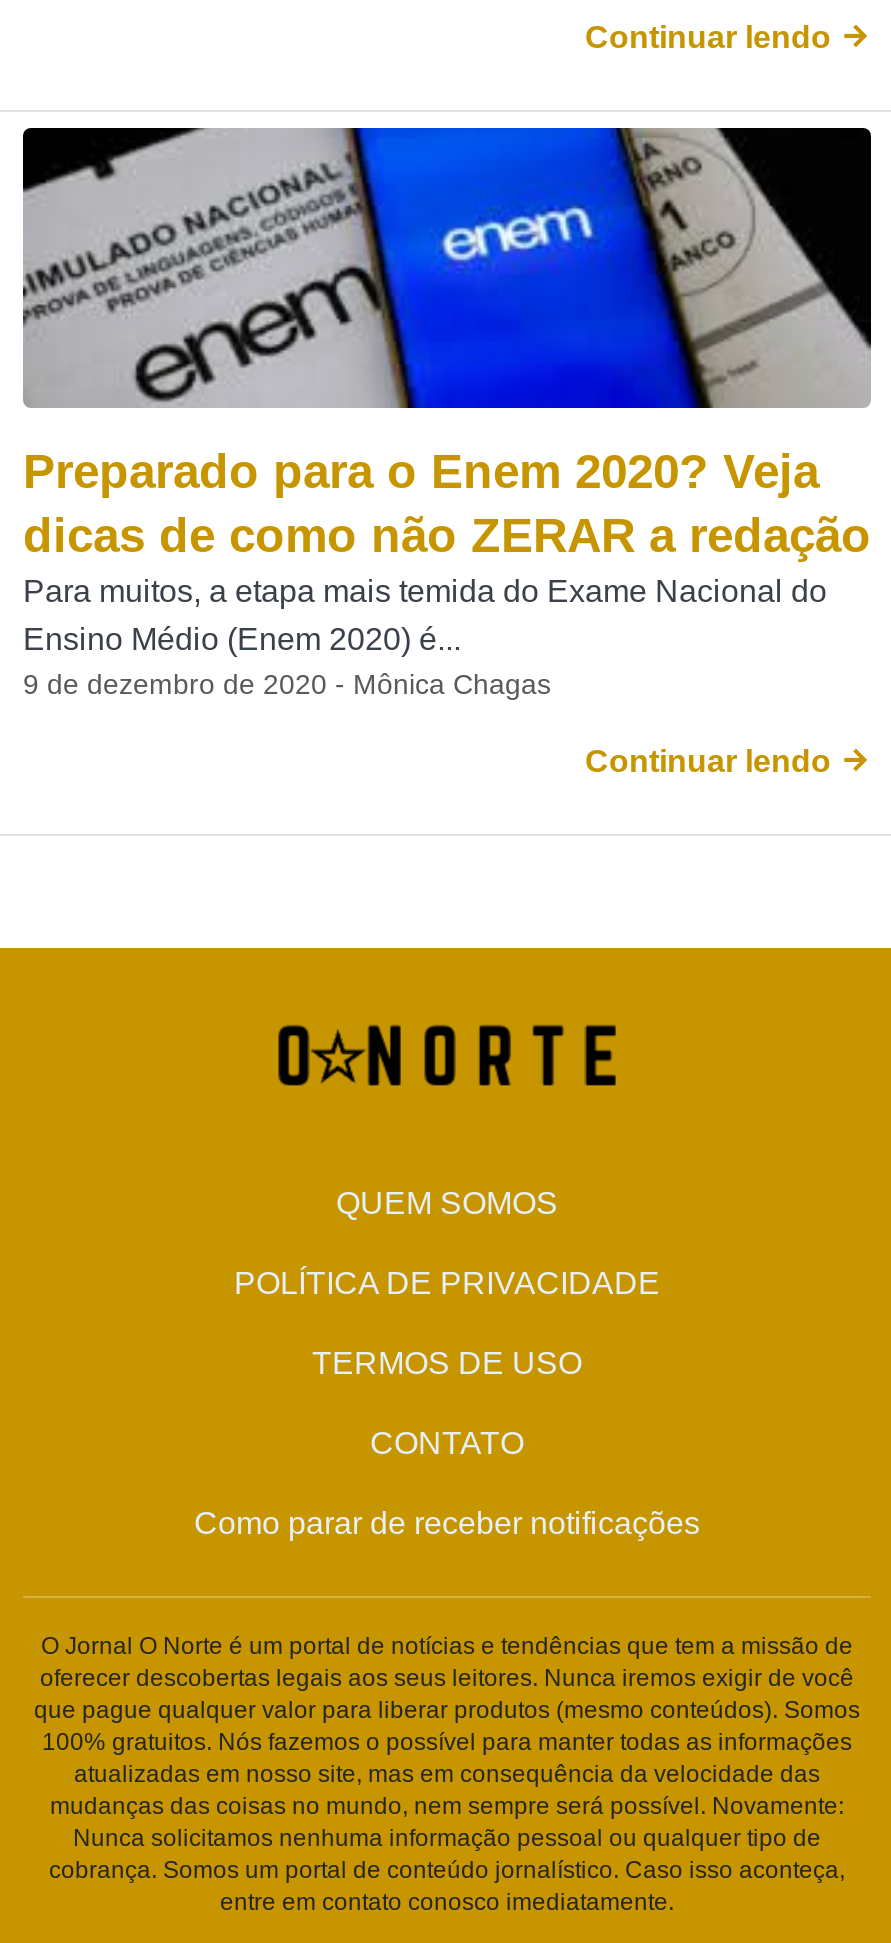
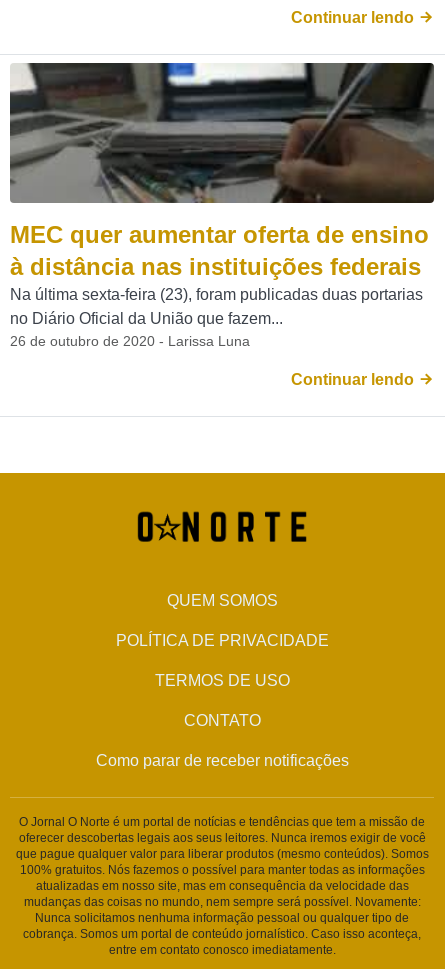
- [image]
- Preparado para o Enem 2020? Veja
- dicas de como não ZERAR a redação
- Para muitos, a etapa mais temida do Exame Nacional do
- Ensino Médio (Enem 2020) é...
- 9 de dezembro de 2020 - Mônica Chagas
+ [image]
+ MEC quer aumentar oferta de ensino
+ à distância nas instituições federais
+ Na última sexta-feira (23), foram publicadas duas portarias
+ no Diário Oficial da União que fazem...
+ 26 de outubro de 2020 - Larissa Luna
